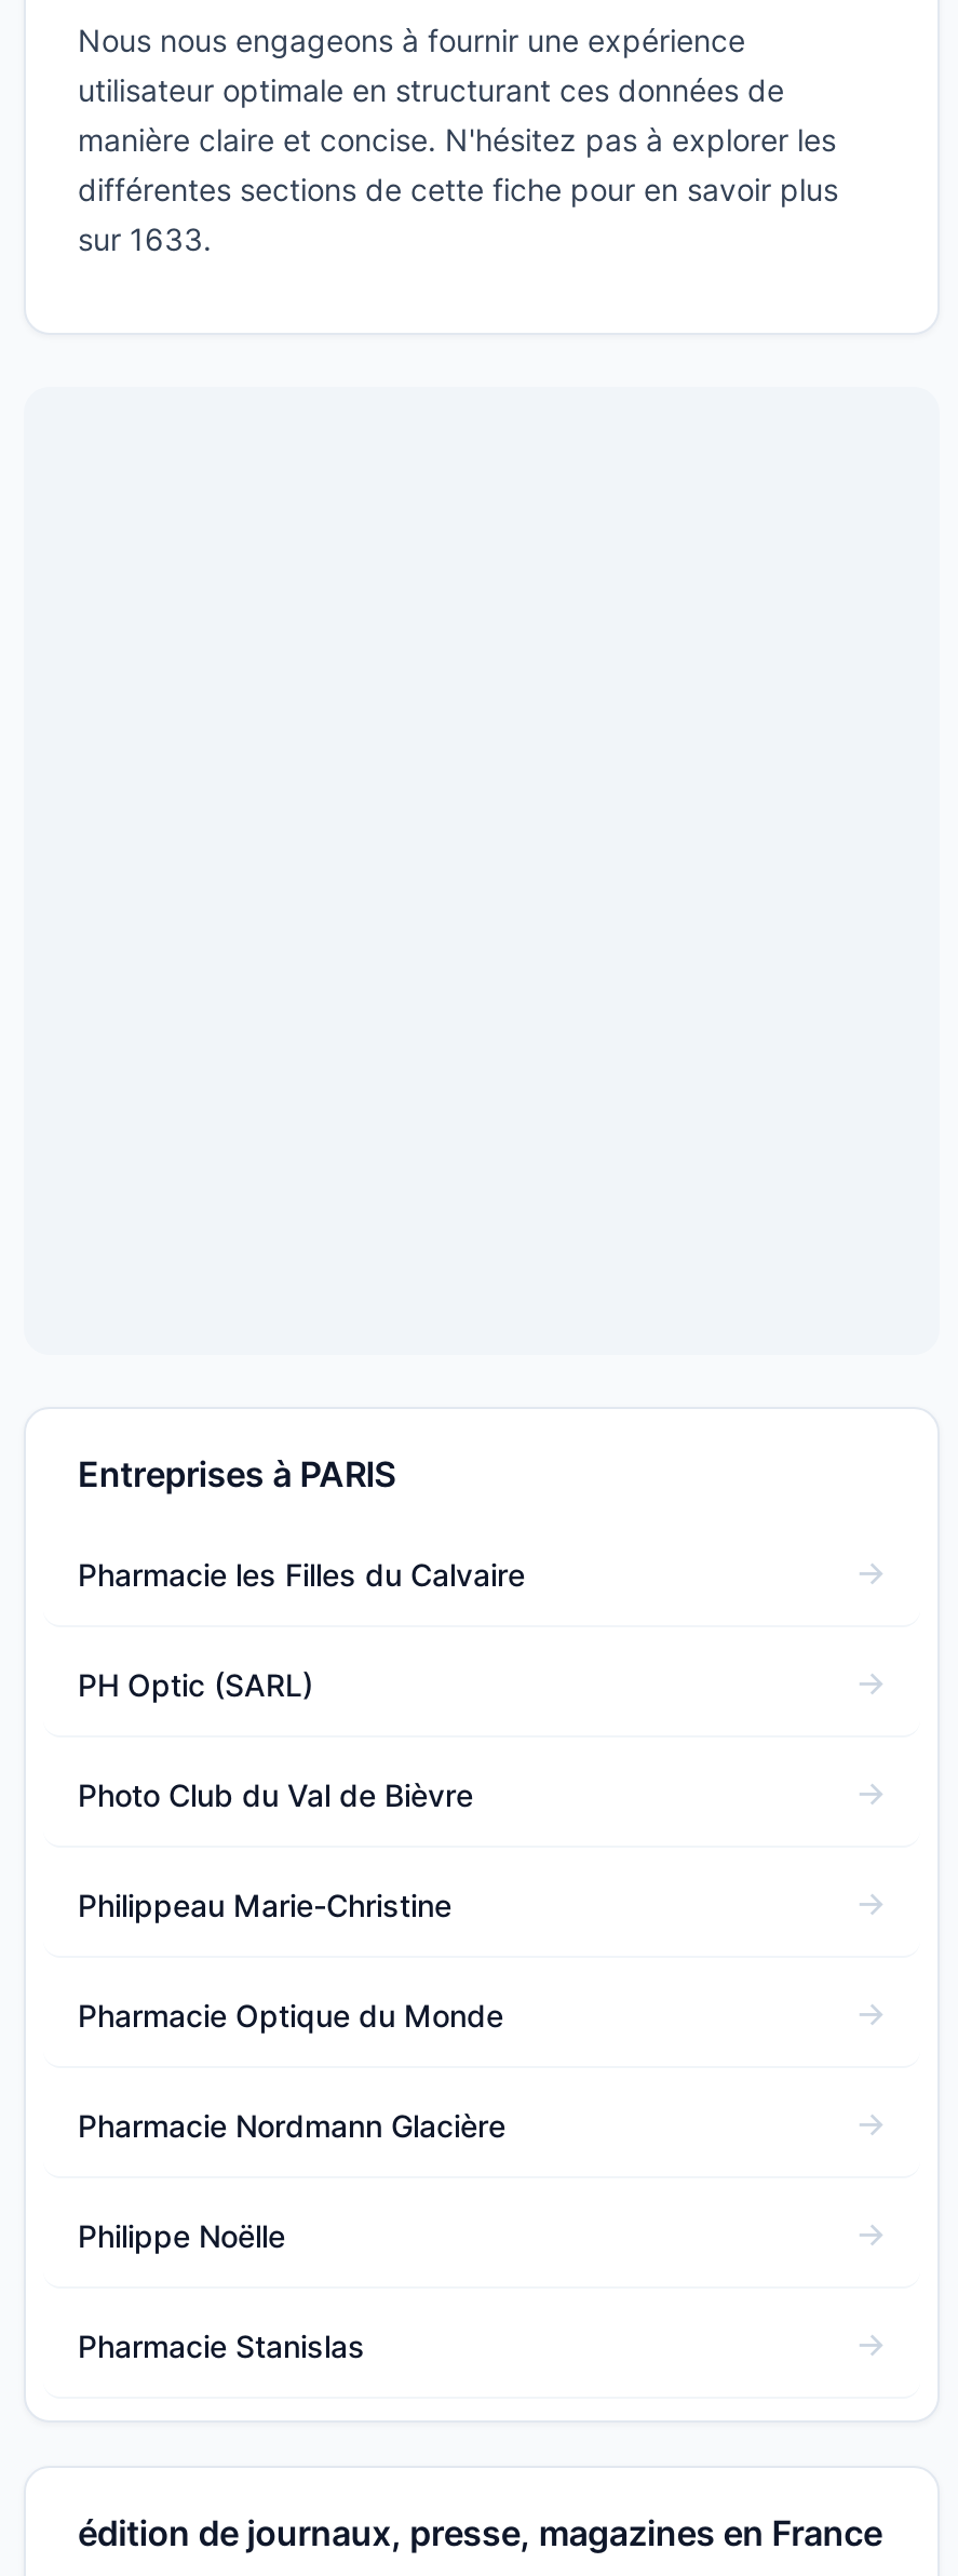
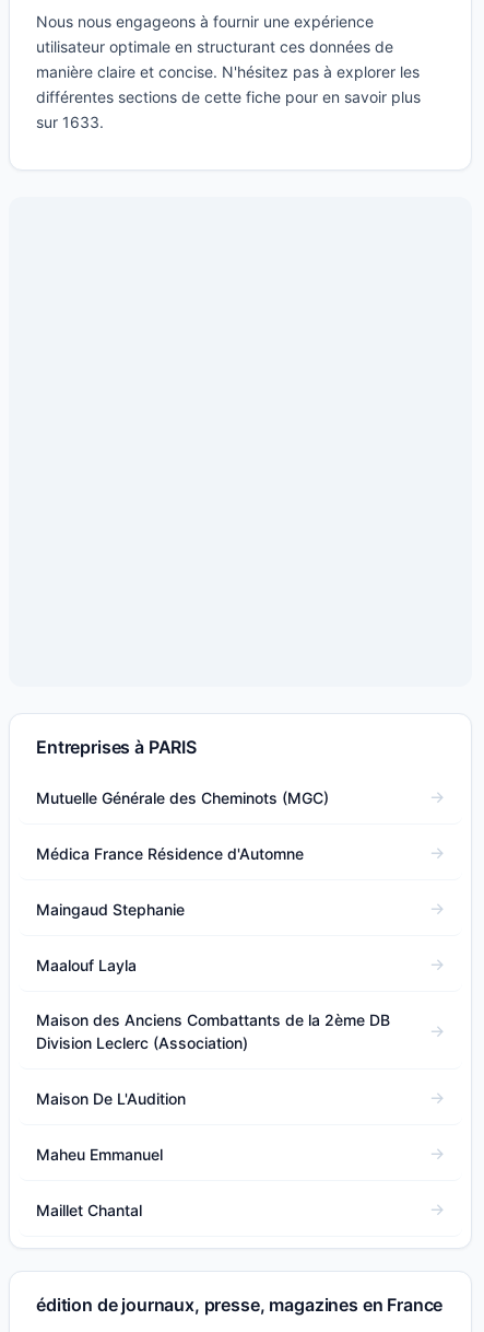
- Pharmacie les Filles du Calvaire
+ Mutuelle Générale des Cheminots (MGC)

- PH Optic (SARL)
+ Médica France Résidence d'Automne

- Photo Club du Val de Bièvre
+ Maingaud Stephanie

- Philippeau Marie-Christine
+ Maalouf Layla

- Pharmacie Optique du Monde
+ Maison des Anciens Combattants de la 2ème DB
+ Division Leclerc (Association)

- Pharmacie Nordmann Glacière
+ Maison De L'Audition

- Philippe Noëlle
+ Maheu Emmanuel

- Pharmacie Stanislas
+ Maillet Chantal
